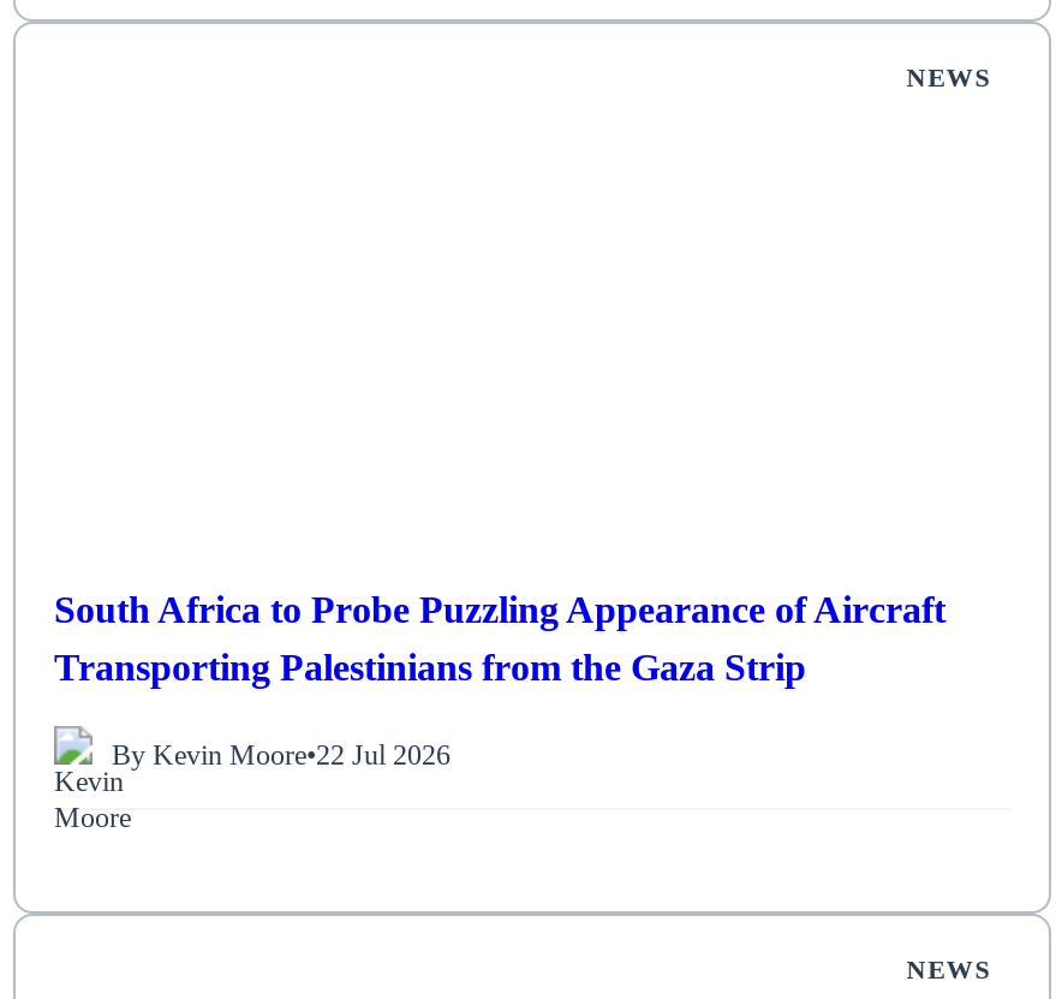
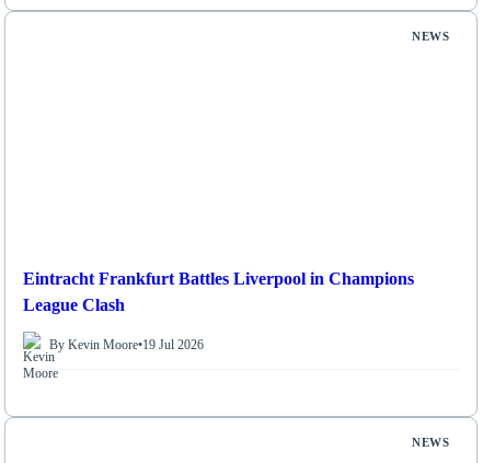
- South Africa to Probe Puzzling Appearance of Aircraft
- Transporting Palestinians from the Gaza Strip
+ Eintracht Frankfurt Battles Liverpool in Champions
+ League Clash

- By Kevin Moore•22 Jul 2026
+ By Kevin Moore•19 Jul 2026
